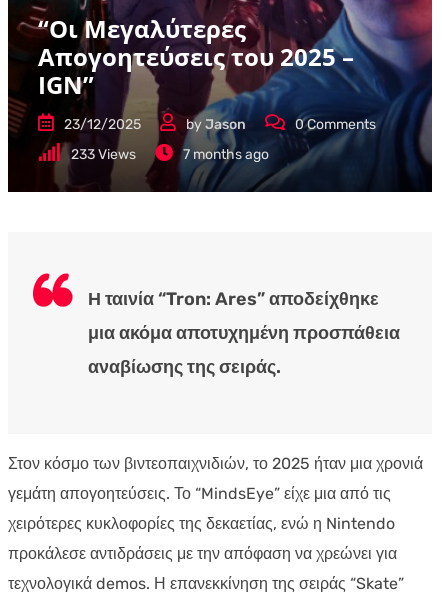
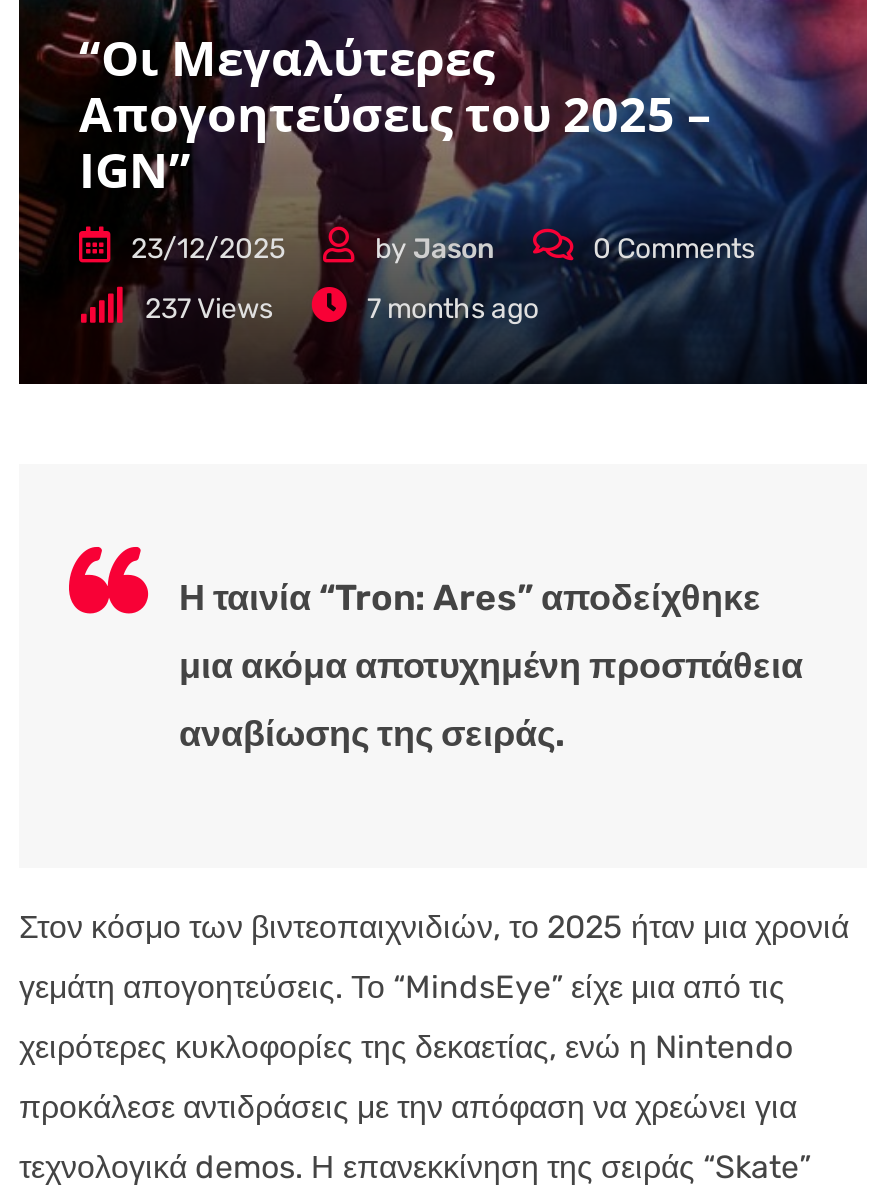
- 233 Views
+ 237 Views
